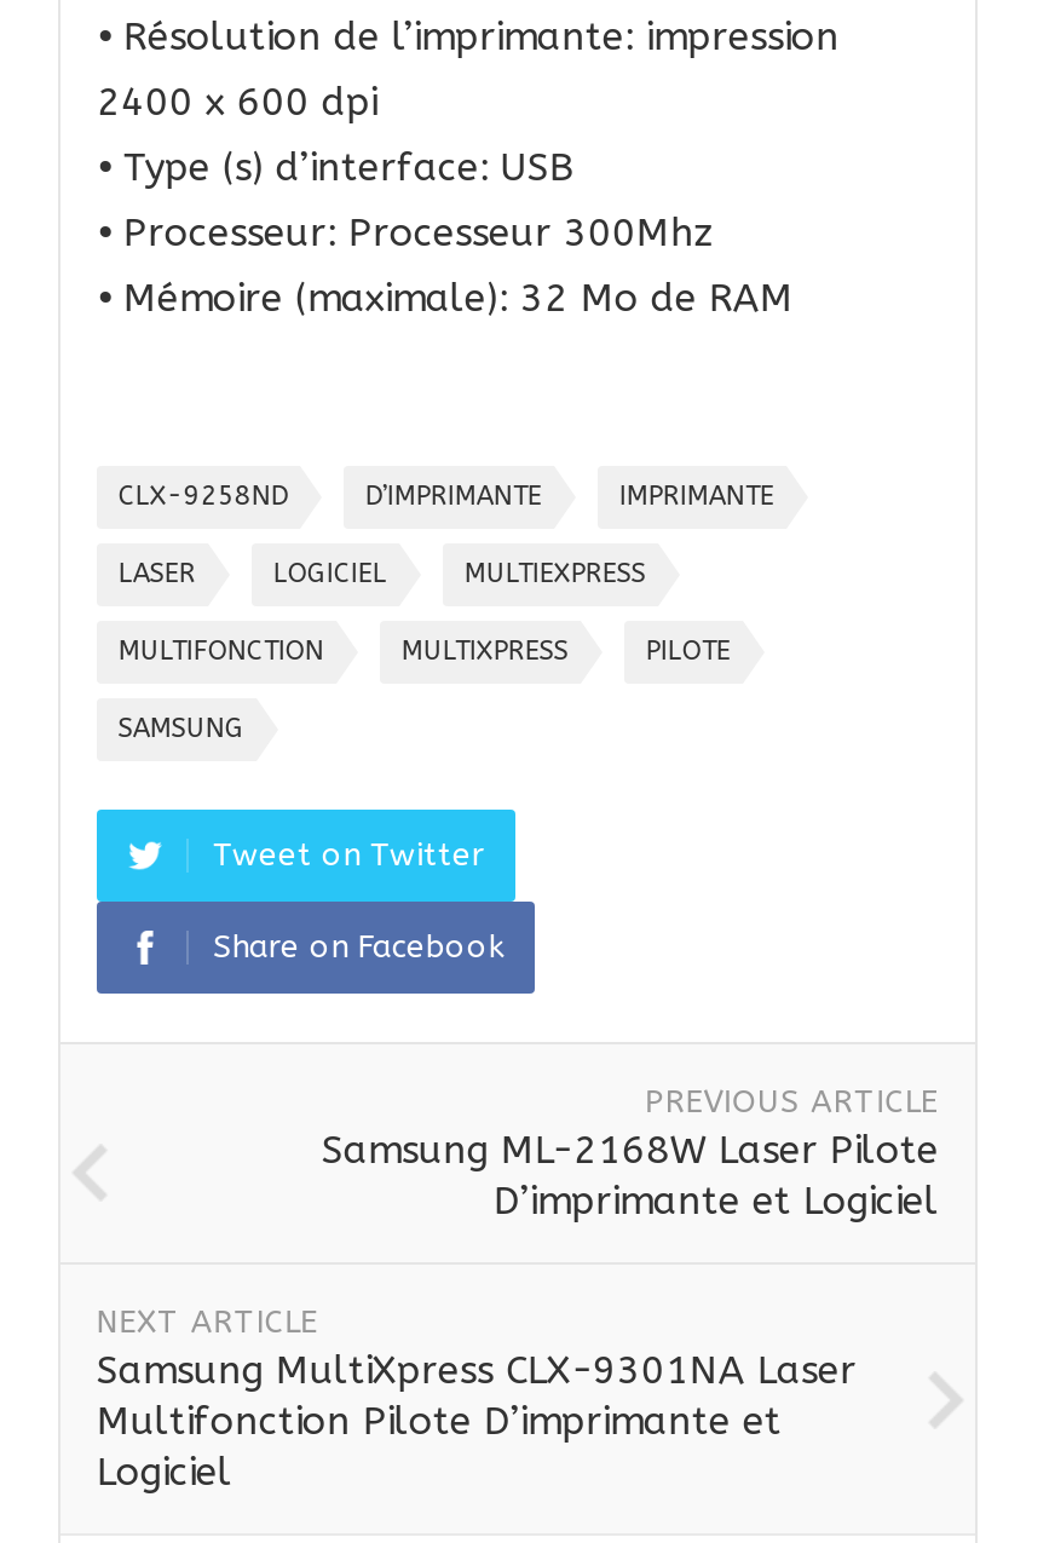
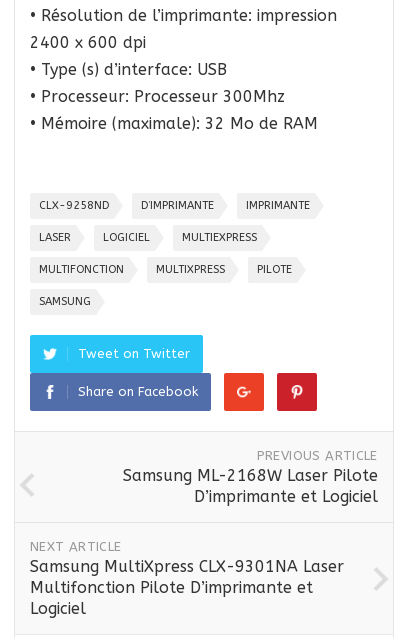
+ [image]

+ [image]
